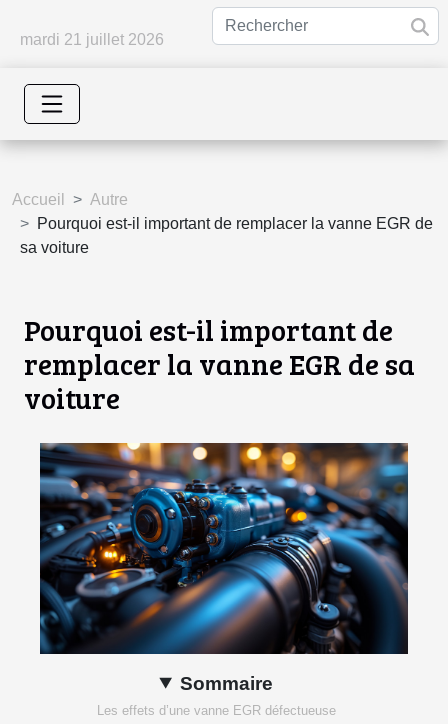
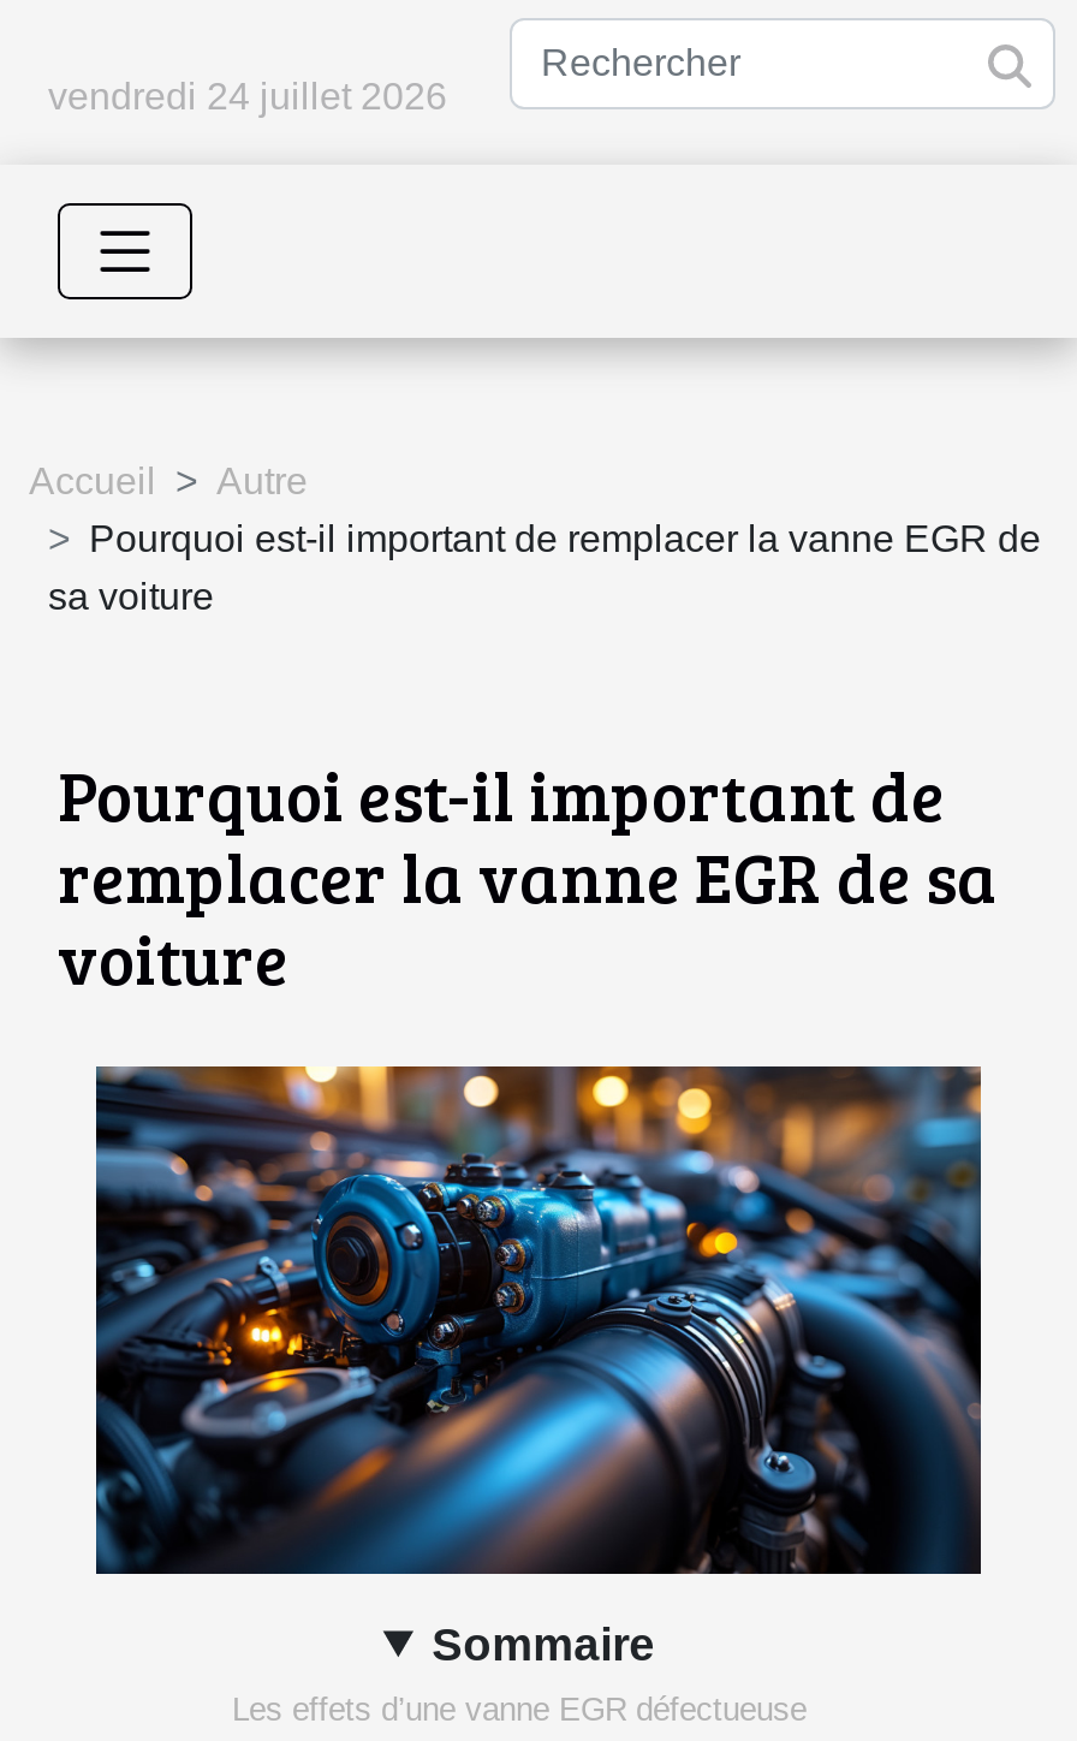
- mardi 21 juillet 2026
+ vendredi 24 juillet 2026
